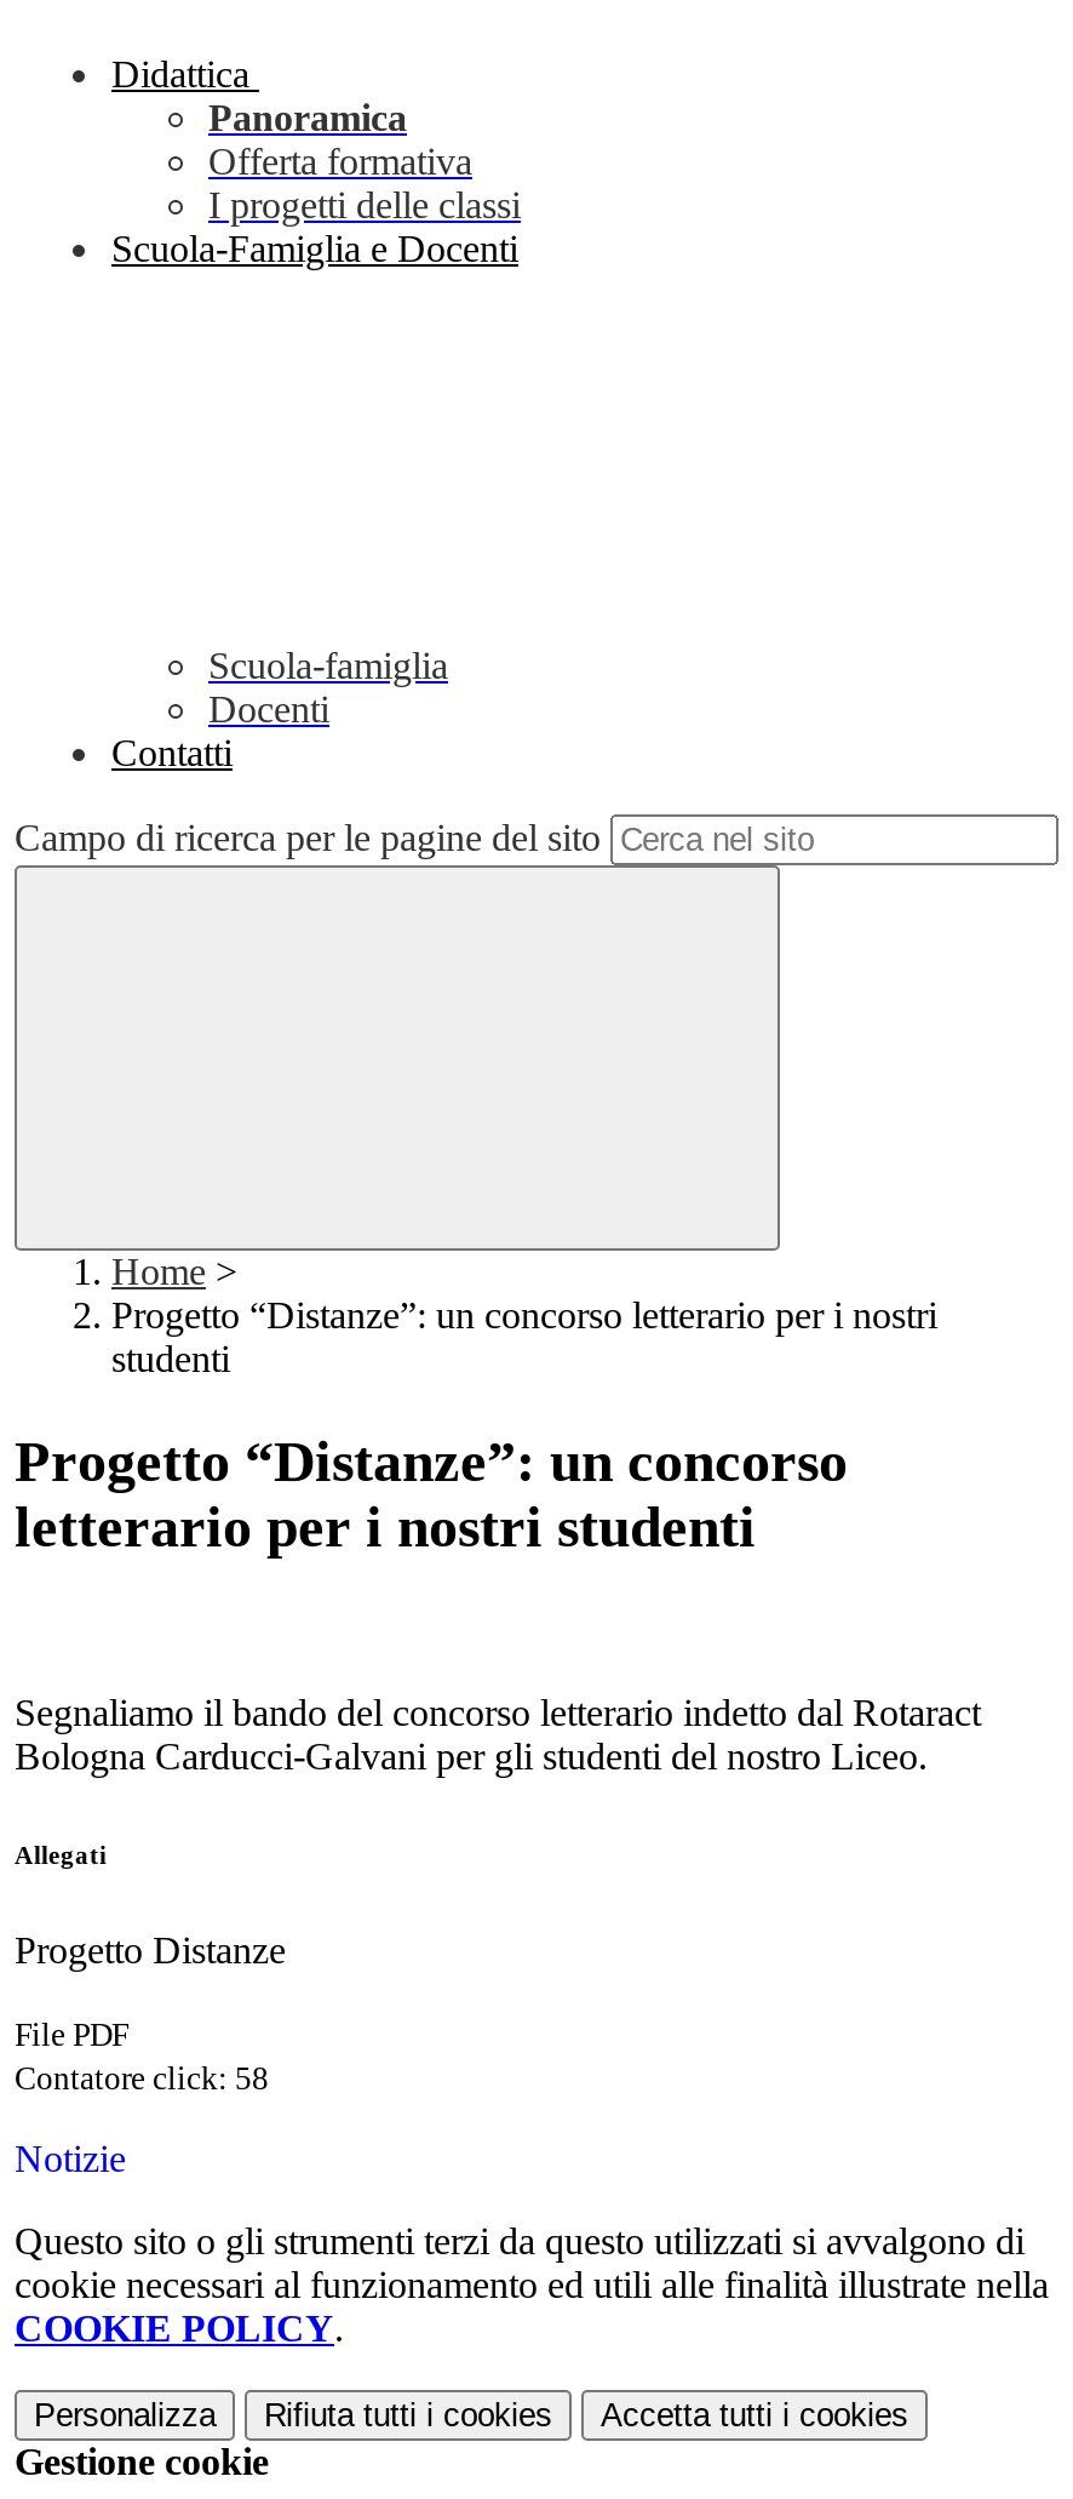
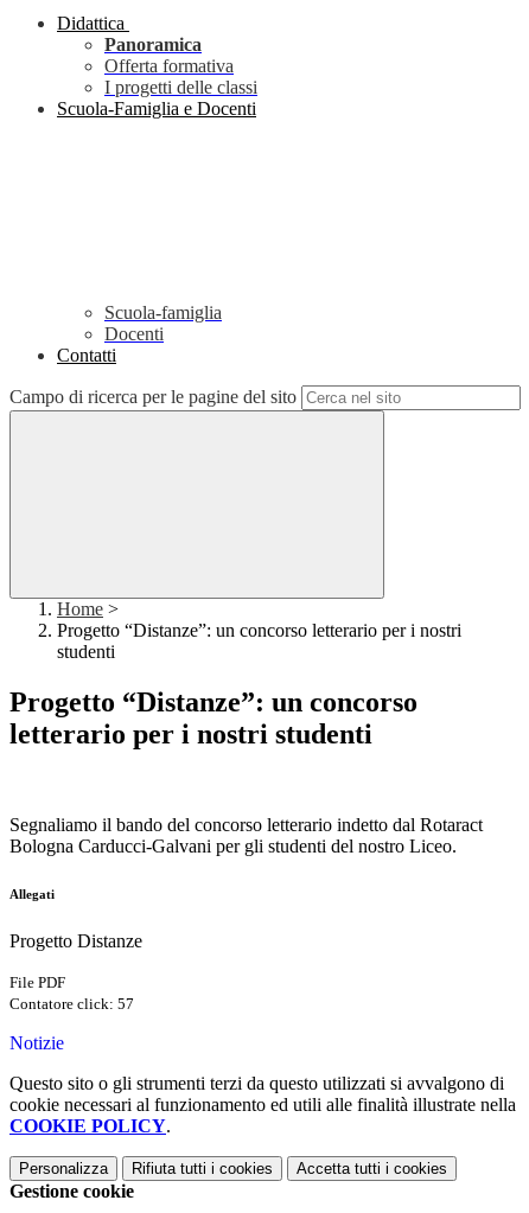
- Contatore click: 58
+ Contatore click: 57
